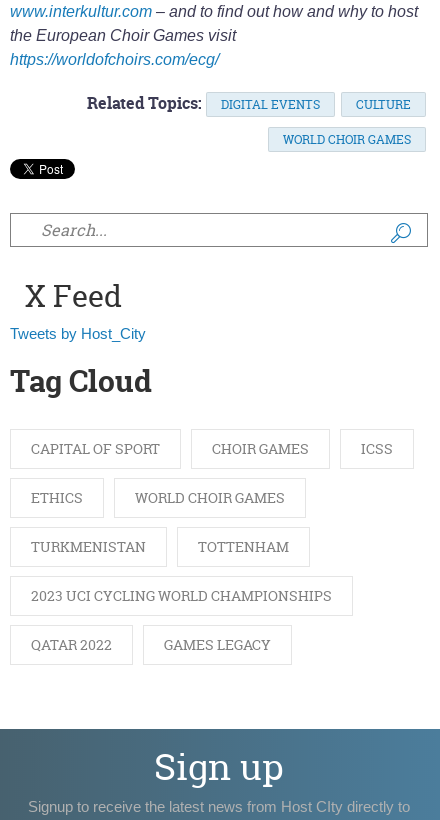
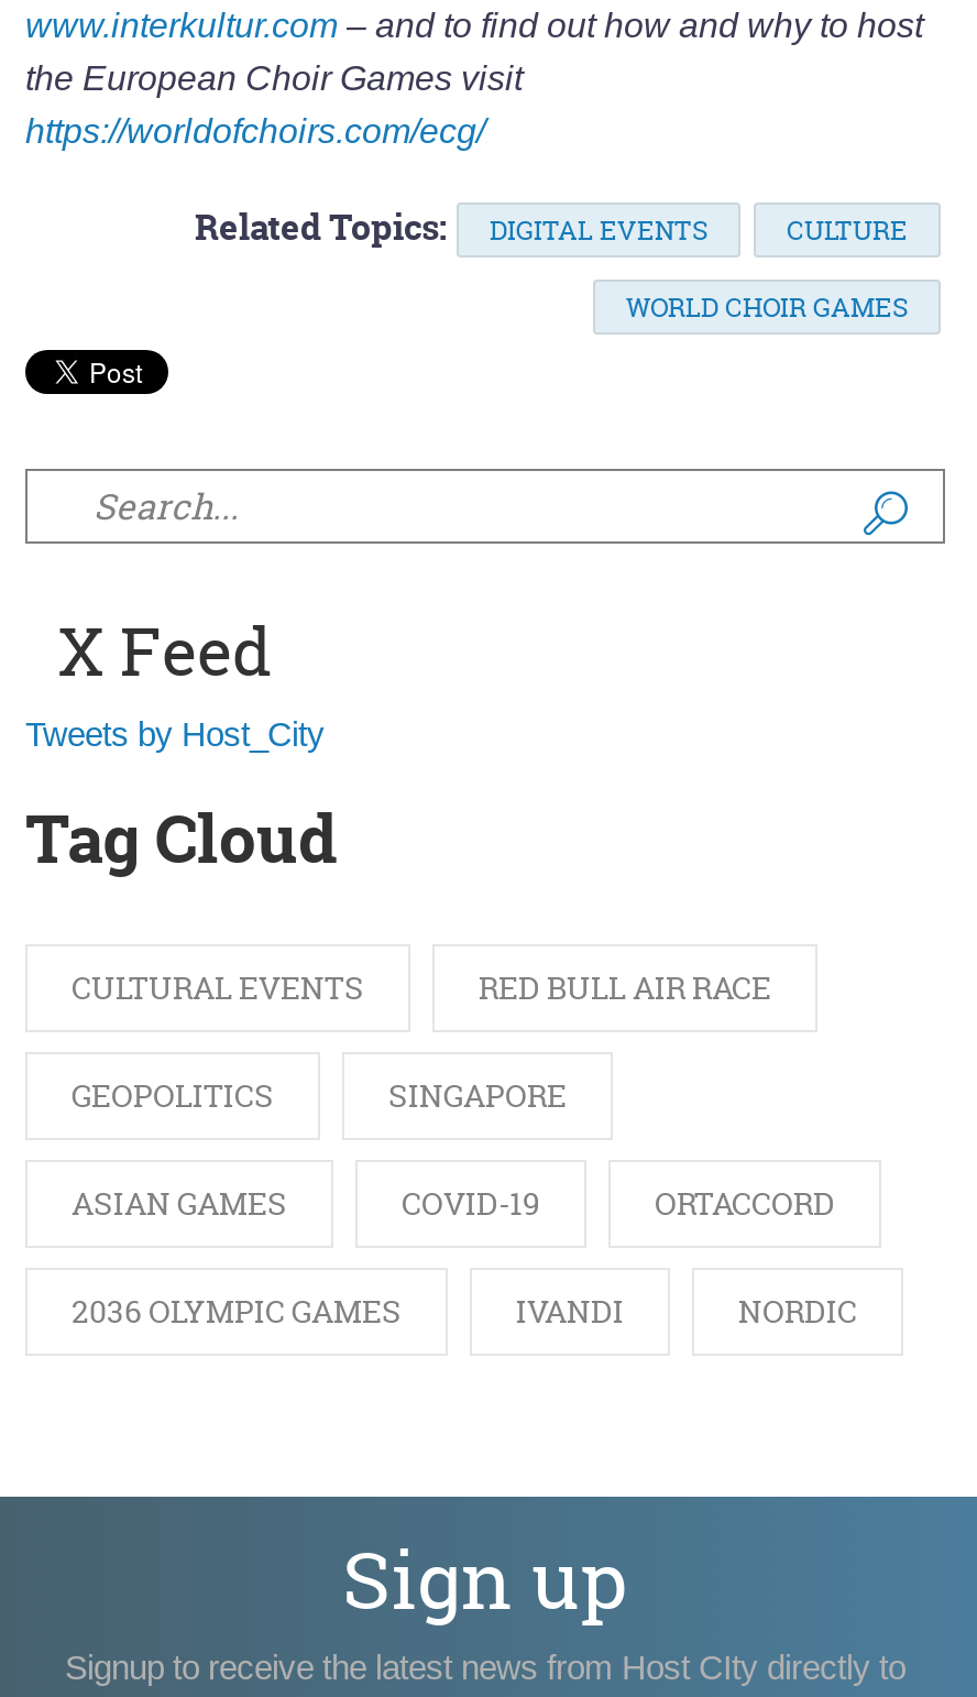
- CAPITAL OF SPORT
- CHOIR GAMES
- ICSS
- ETHICS
- WORLD CHOIR GAMES
- TURKMENISTAN
- TOTTENHAM
- 2023 UCI CYCLING WORLD CHAMPIONSHIPS
- QATAR 2022
- GAMES LEGACY
+ CULTURAL EVENTS
+ RED BULL AIR RACE
+ GEOPOLITICS
+ SINGAPORE
+ ASIAN GAMES
+ COVID-19
+ ORTACCORD
+ 2036 OLYMPIC GAMES
+ IVANDI
+ NORDIC
